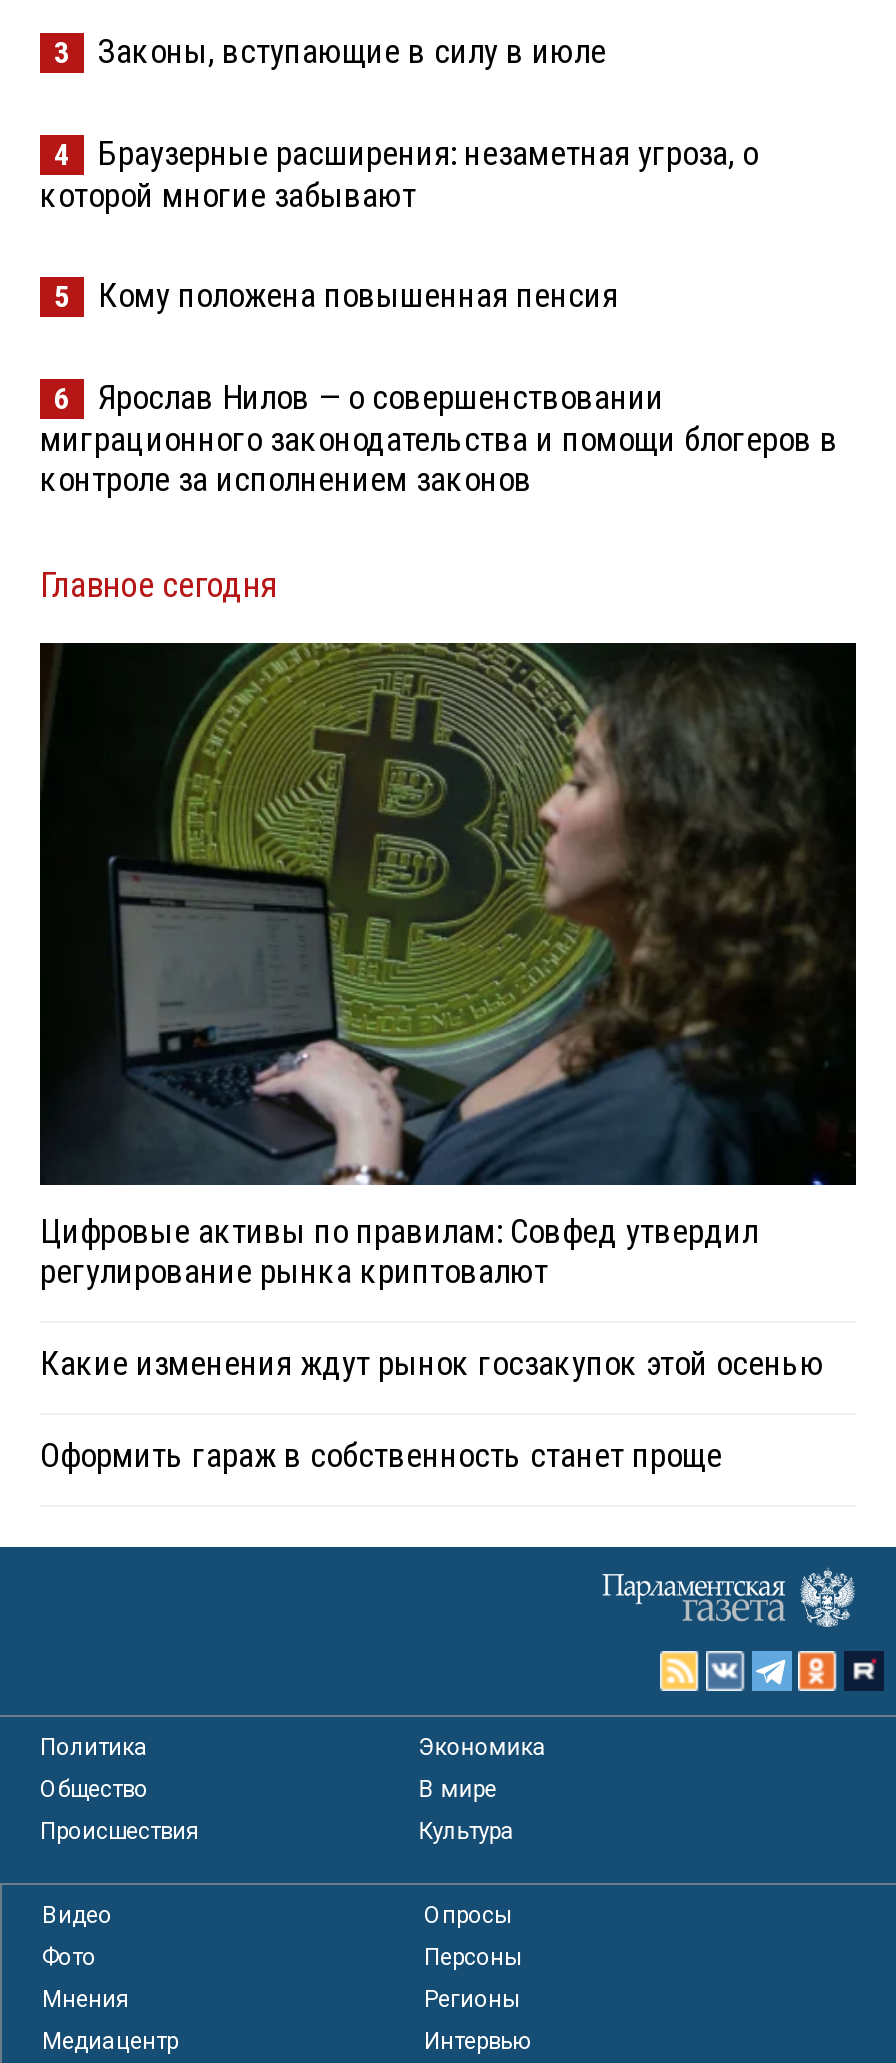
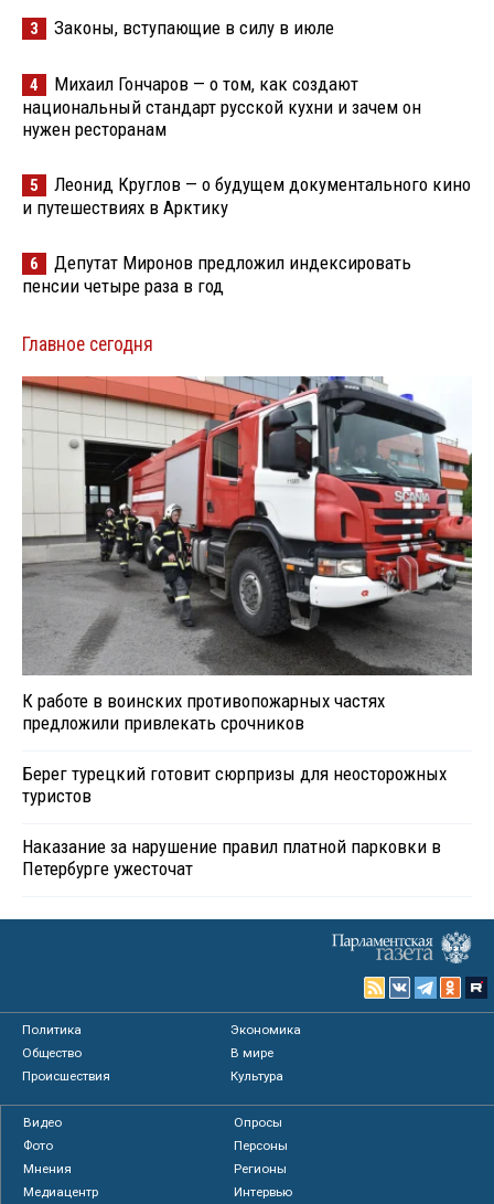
- Браузерные расширения: незаметная угроза, о
- которой многие забывают
+ Михаил Гончаров — о том, как создают
+ национальный стандарт русской кухни и зачем он
+ нужен ресторанам

- Кому положена повышенная пенсия
+ Леонид Круглов — о будущем документального кино
+ и путешествиях в Арктику

- Ярослав Нилов — о совершенствовании
- миграционного законодательства и помощи блогеров в
- контроле за исполнением законов
+ Депутат Миронов предложил индексировать
+ пенсии четыре раза в год

- [image]
- Цифровые активы по правилам: Совфед утвердил
- регулирование рынка криптовалют
+ [image]
+ К работе в воинских противопожарных частях
+ предложили привлекать срочников

- Какие изменения ждут рынок госзакупок этой осенью
+ Берег турецкий готовит сюрпризы для неосторожных
+ туристов

- Оформить гараж в собственность станет проще
+ Наказание за нарушение правил платной парковки в
+ Петербурге ужесточат
